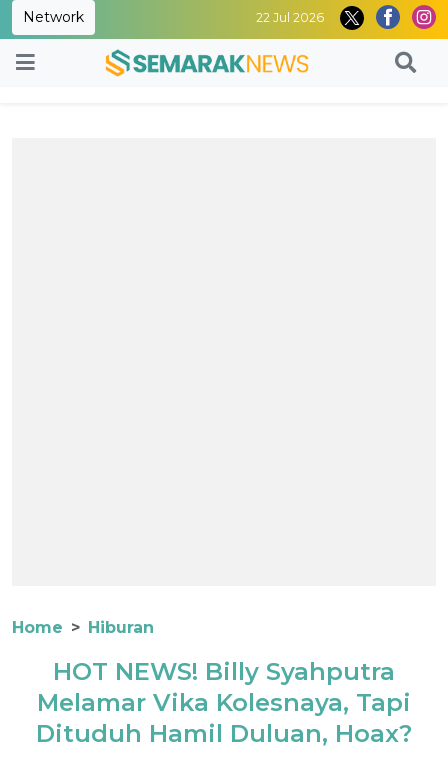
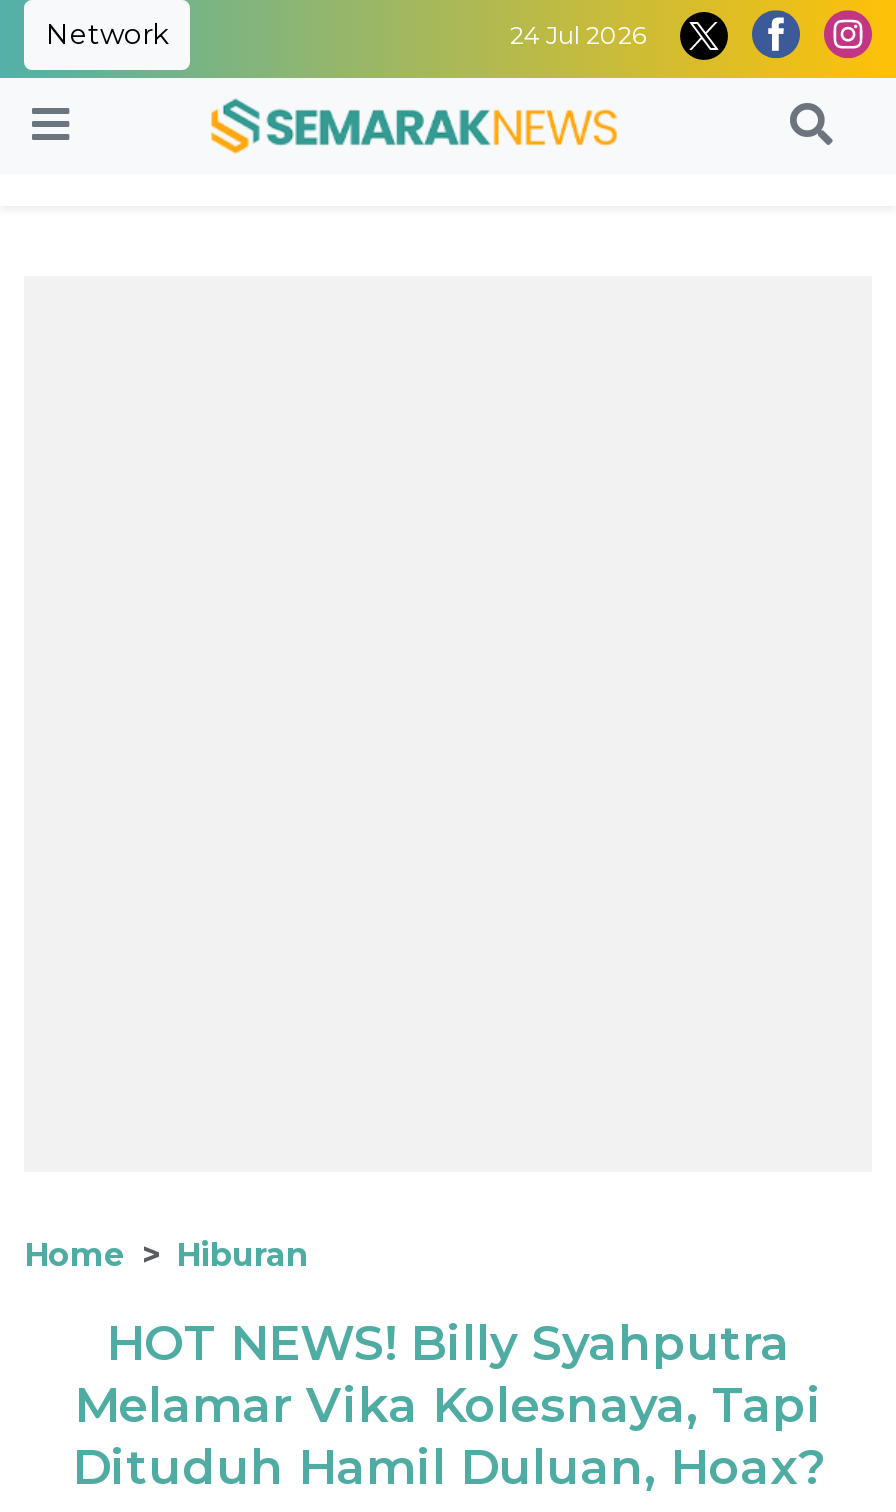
- 22 Jul 2026
+ 24 Jul 2026
